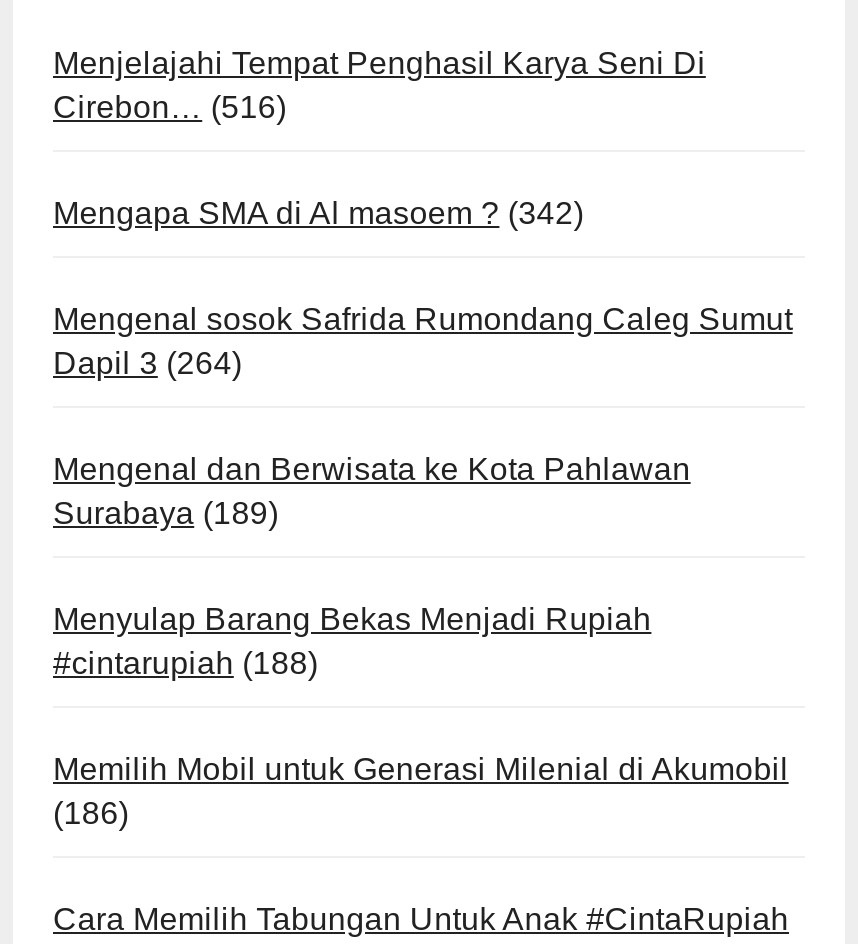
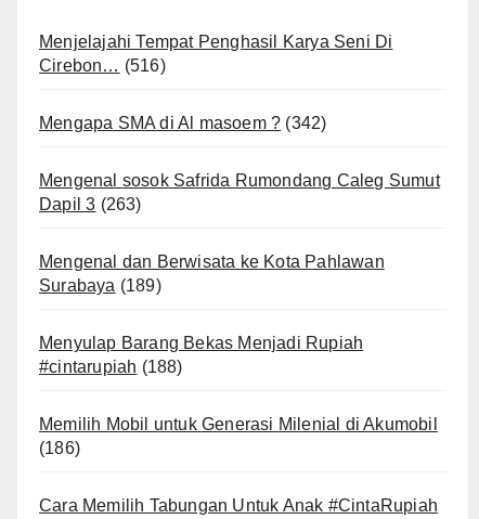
- Dapil 3 (264)
+ Dapil 3 (263)
